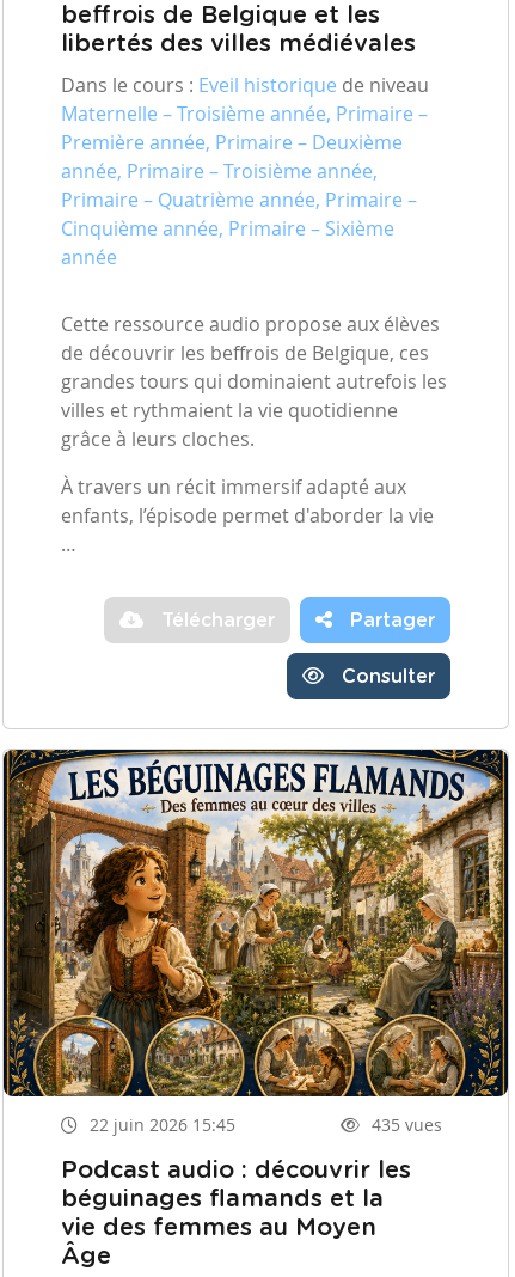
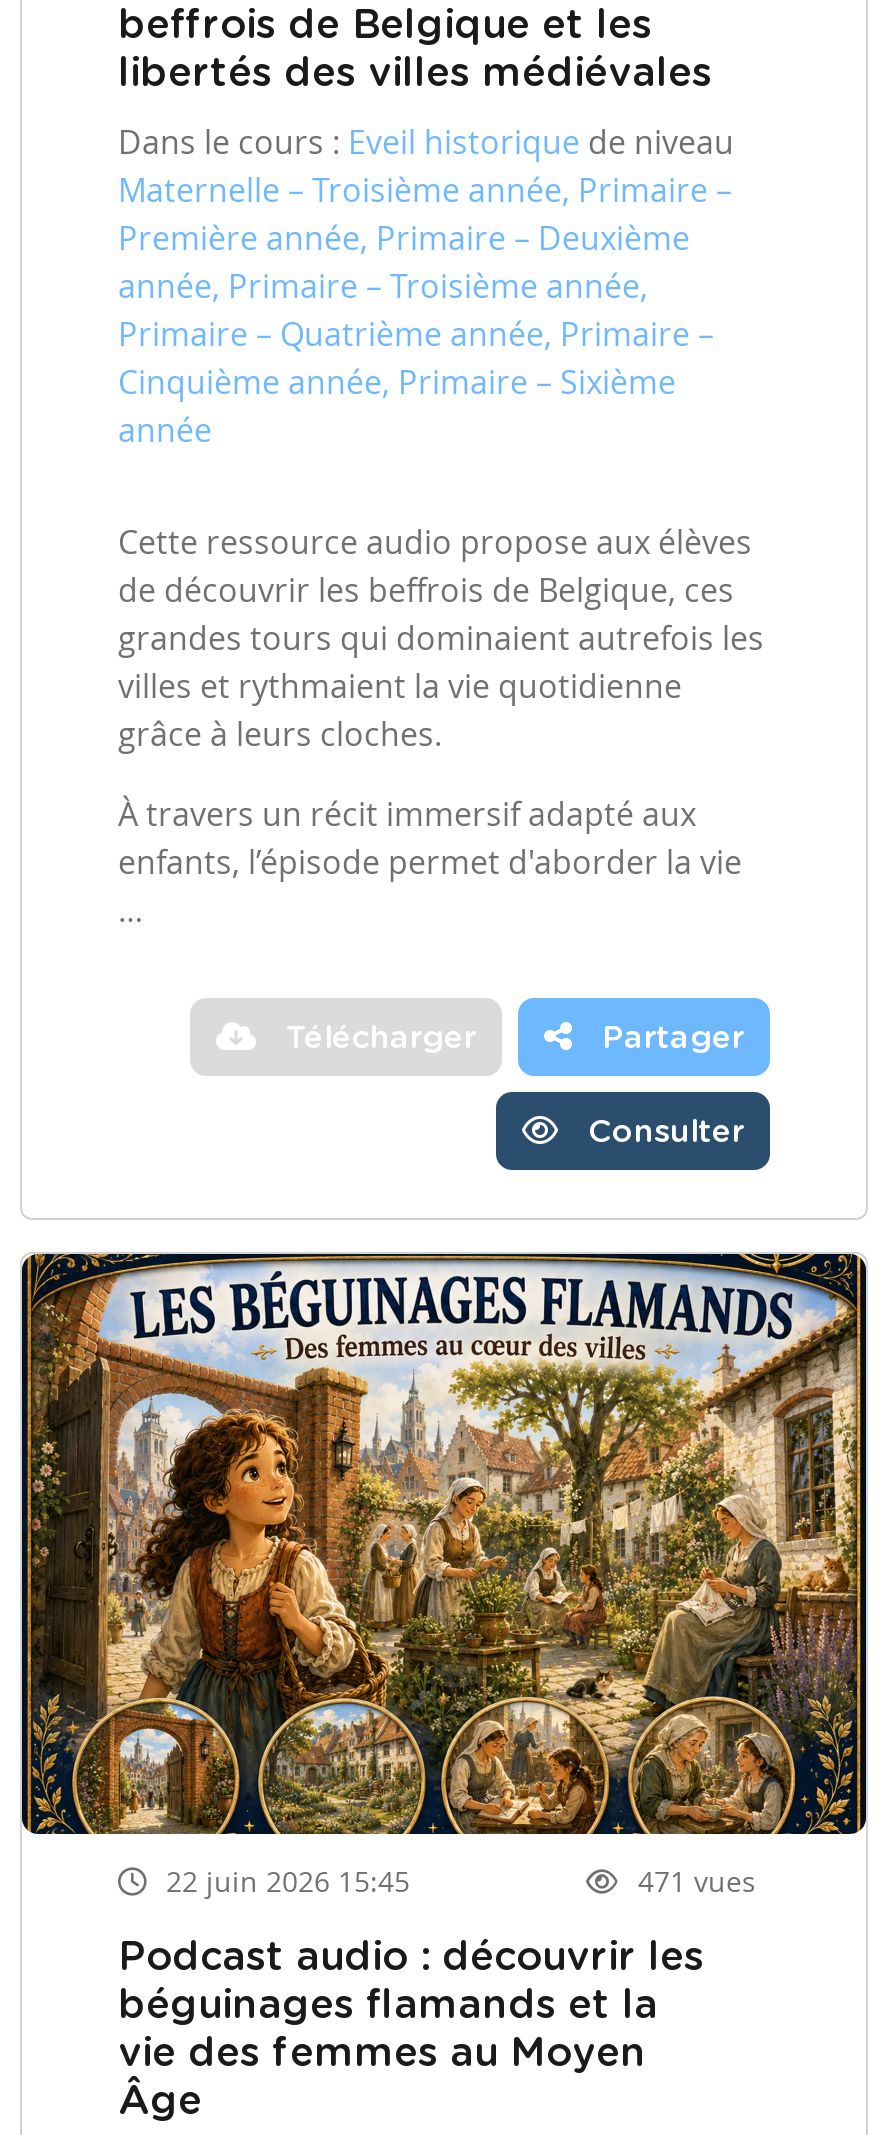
- 435 vues
+ 471 vues
